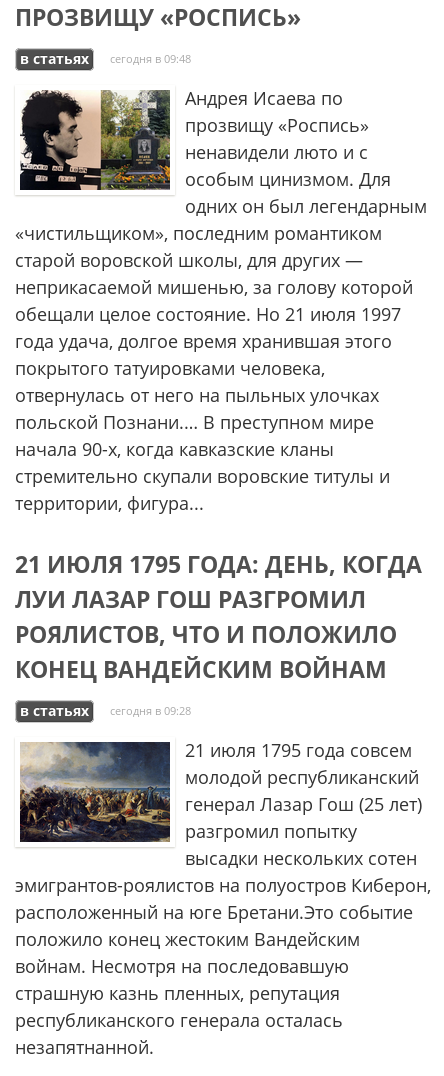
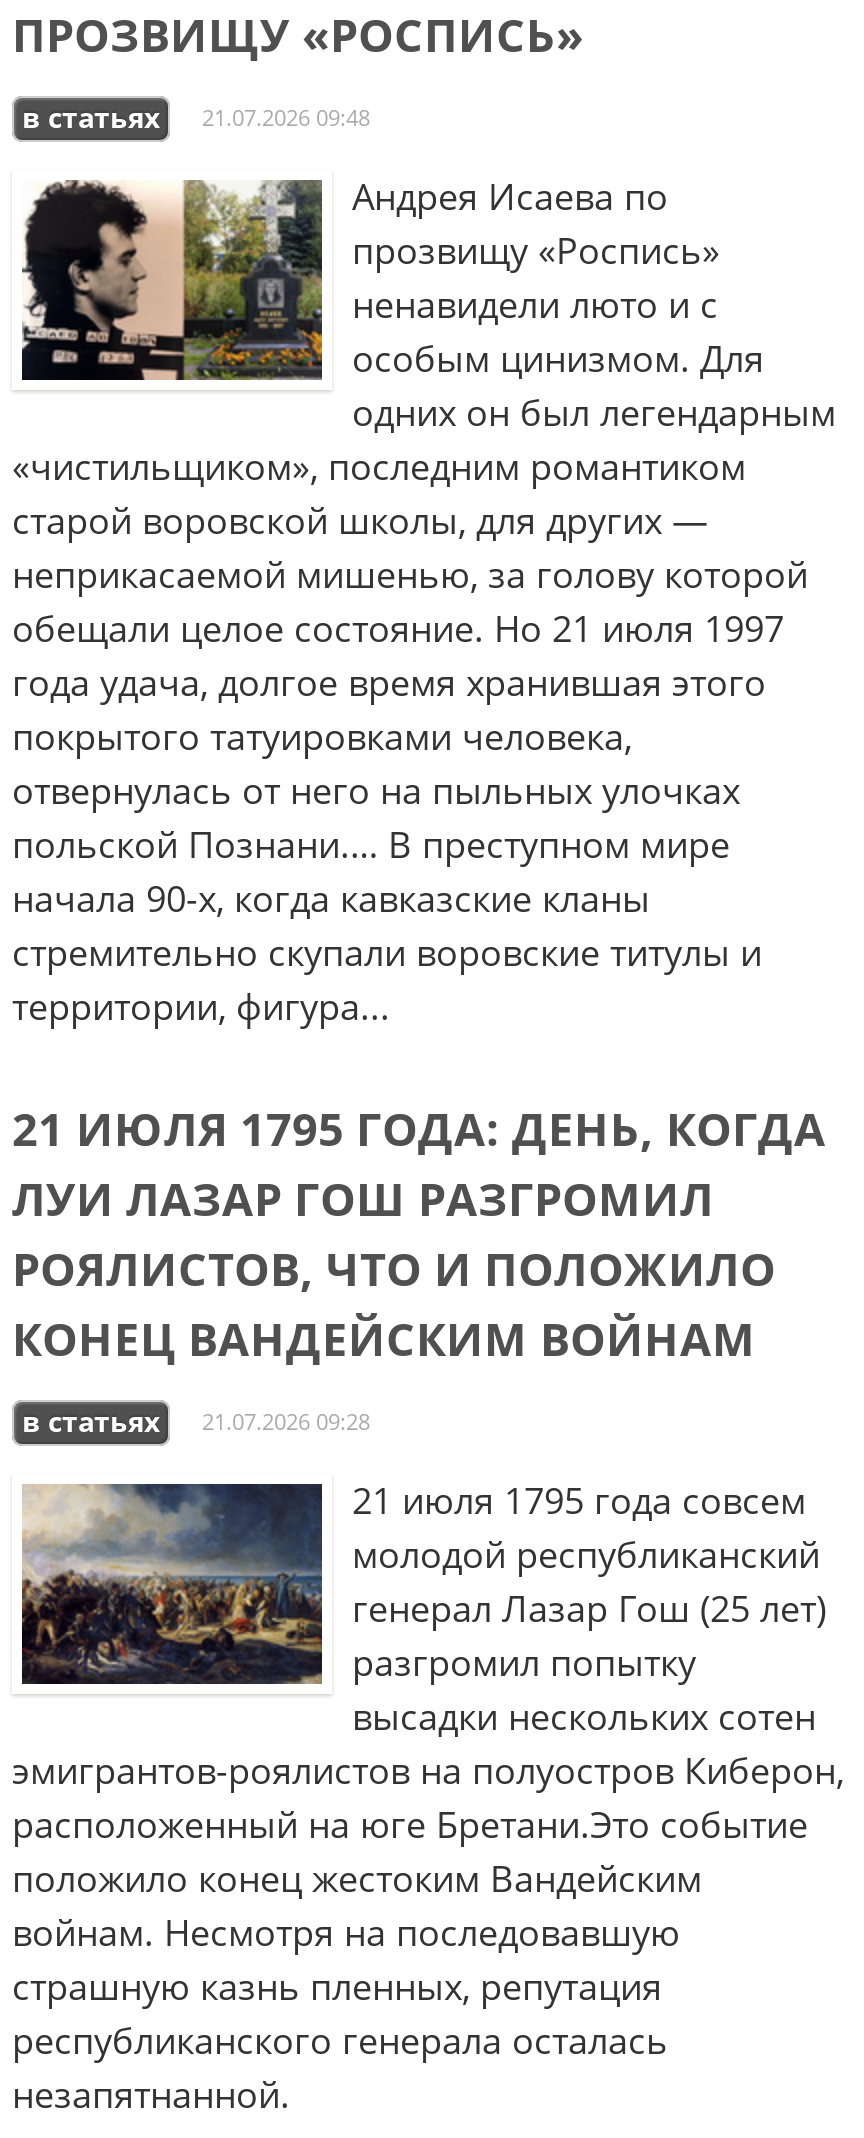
- в статьях сегодня в 09:48
+ в статьях 21.07.2026 09:48

- в статьях сегодня в 09:28
+ в статьях 21.07.2026 09:28
